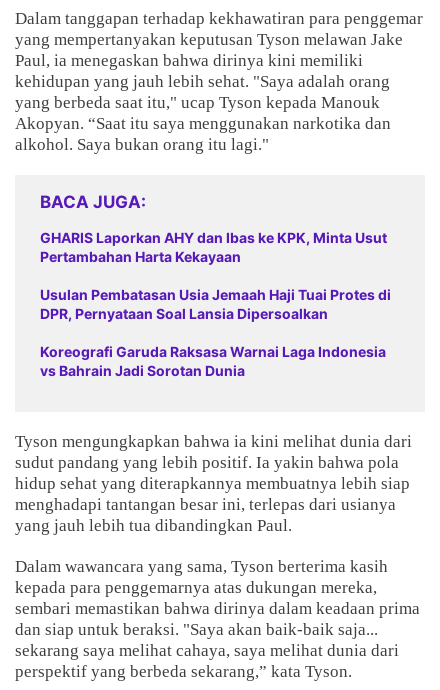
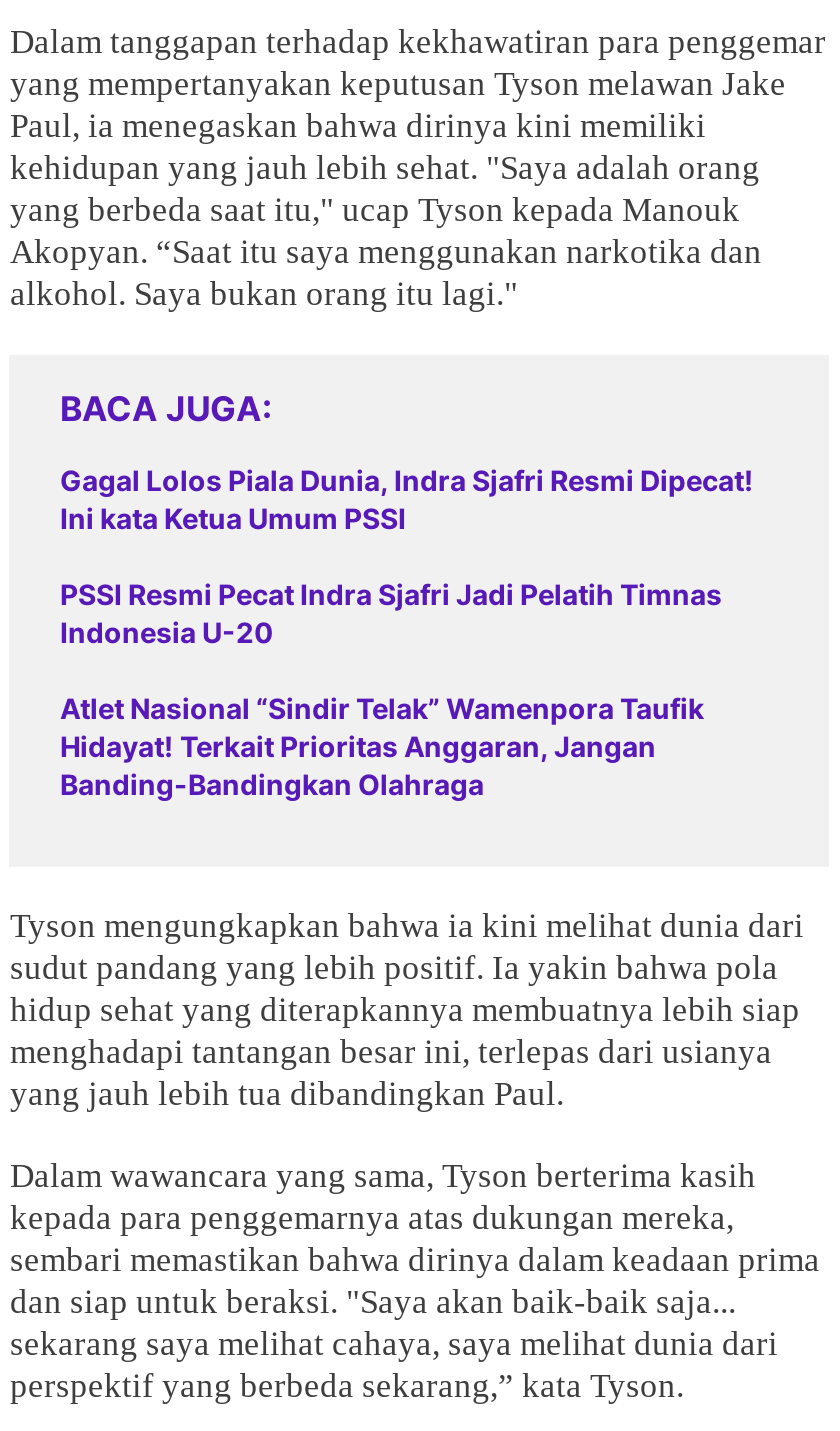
- GHARIS Laporkan AHY dan Ibas ke KPK, Minta Usut
- Pertambahan Harta Kekayaan
+ Gagal Lolos Piala Dunia, Indra Sjafri Resmi Dipecat!
+ Ini kata Ketua Umum PSSI

- Usulan Pembatasan Usia Jemaah Haji Tuai Protes di
- DPR, Pernyataan Soal Lansia Dipersoalkan
+ PSSI Resmi Pecat Indra Sjafri Jadi Pelatih Timnas
+ Indonesia U-20

- Koreografi Garuda Raksasa Warnai Laga Indonesia
- vs Bahrain Jadi Sorotan Dunia
+ Atlet Nasional “Sindir Telak” Wamenpora Taufik
+ Hidayat! Terkait Prioritas Anggaran, Jangan
+ Banding-Bandingkan Olahraga
